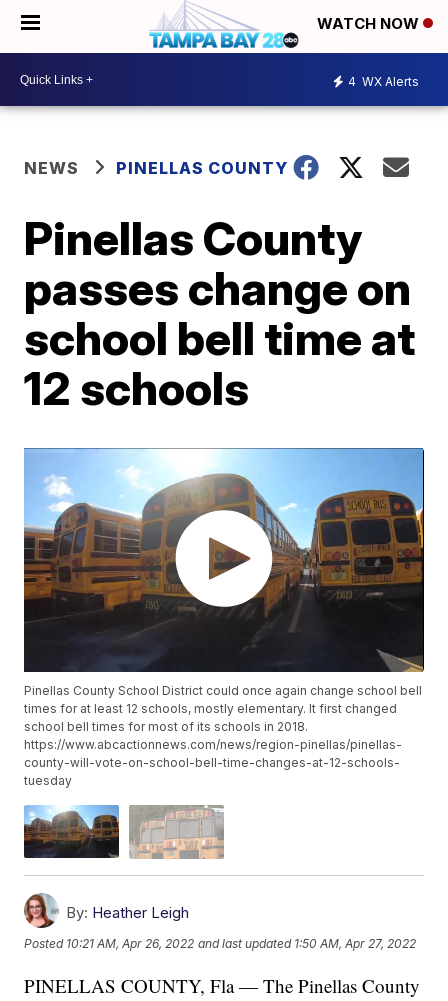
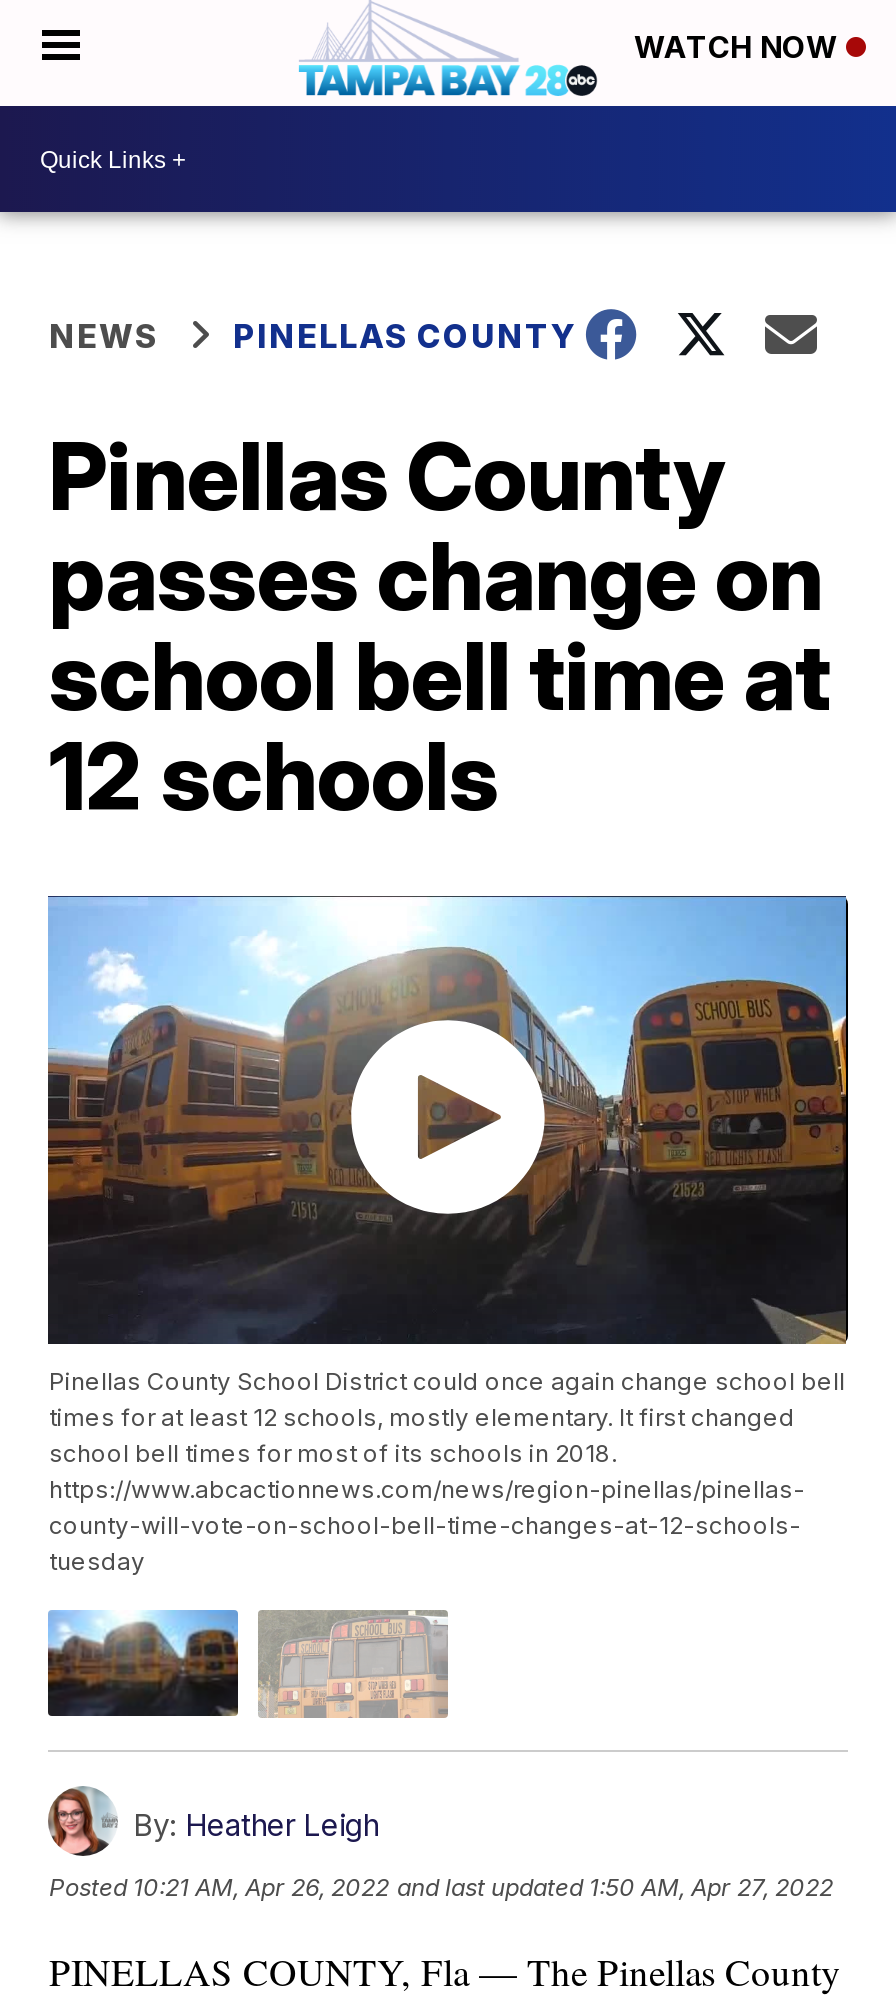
- 4 WX Alerts
